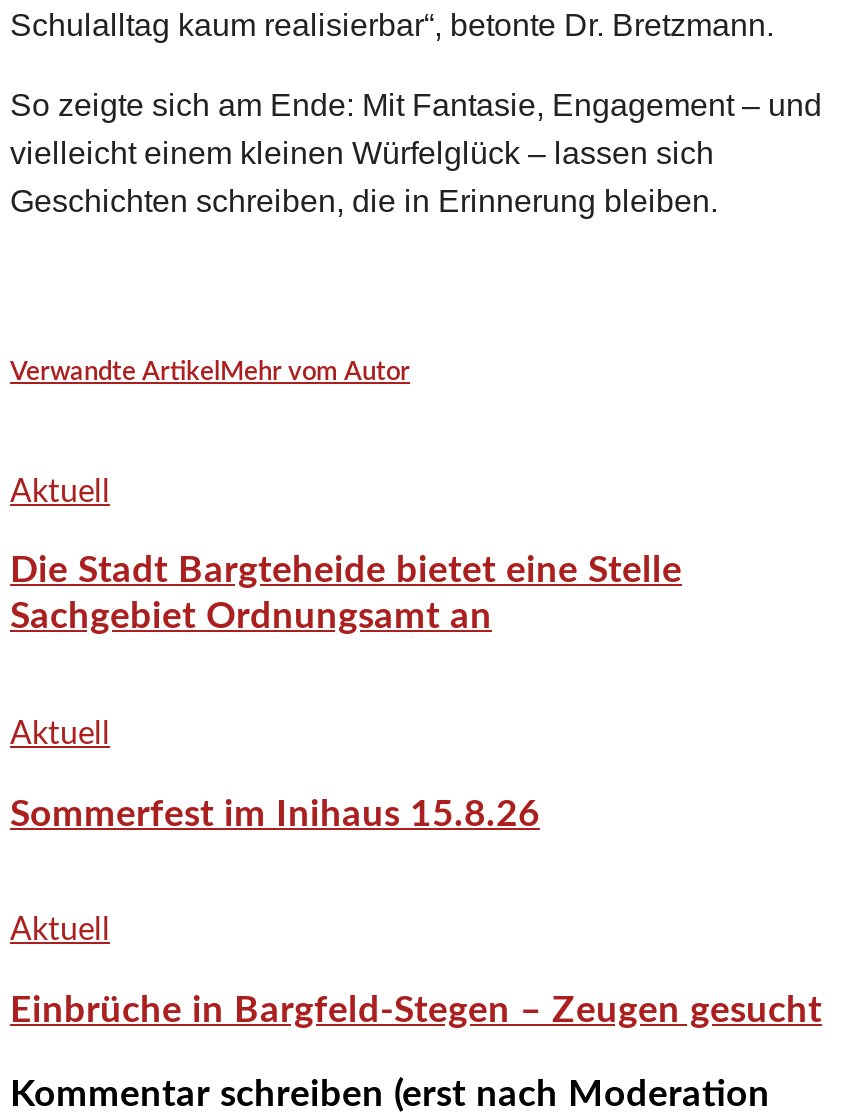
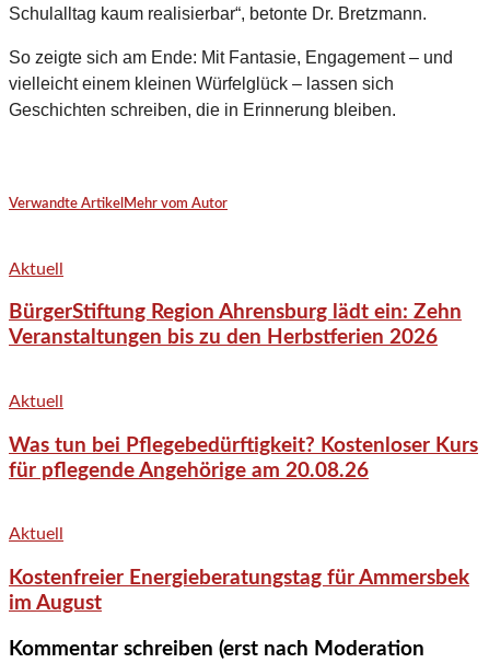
- Die Stadt Bargteheide bietet eine Stelle
- Sachgebiet Ordnungsamt an
+ BürgerStiftung Region Ahrensburg lädt ein: Zehn
+ Veranstaltungen bis zu den Herbstferien 2026

- Sommerfest im Inihaus 15.8.26
+ Was tun bei Pflegebedürftigkeit? Kostenloser Kurs
+ für pflegende Angehörige am 20.08.26

- Einbrüche in Bargfeld-Stegen – Zeugen gesucht
+ Kostenfreier Energieberatungstag für Ammersbek
+ im August
